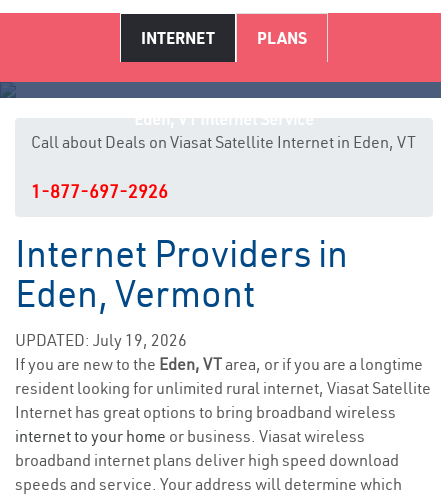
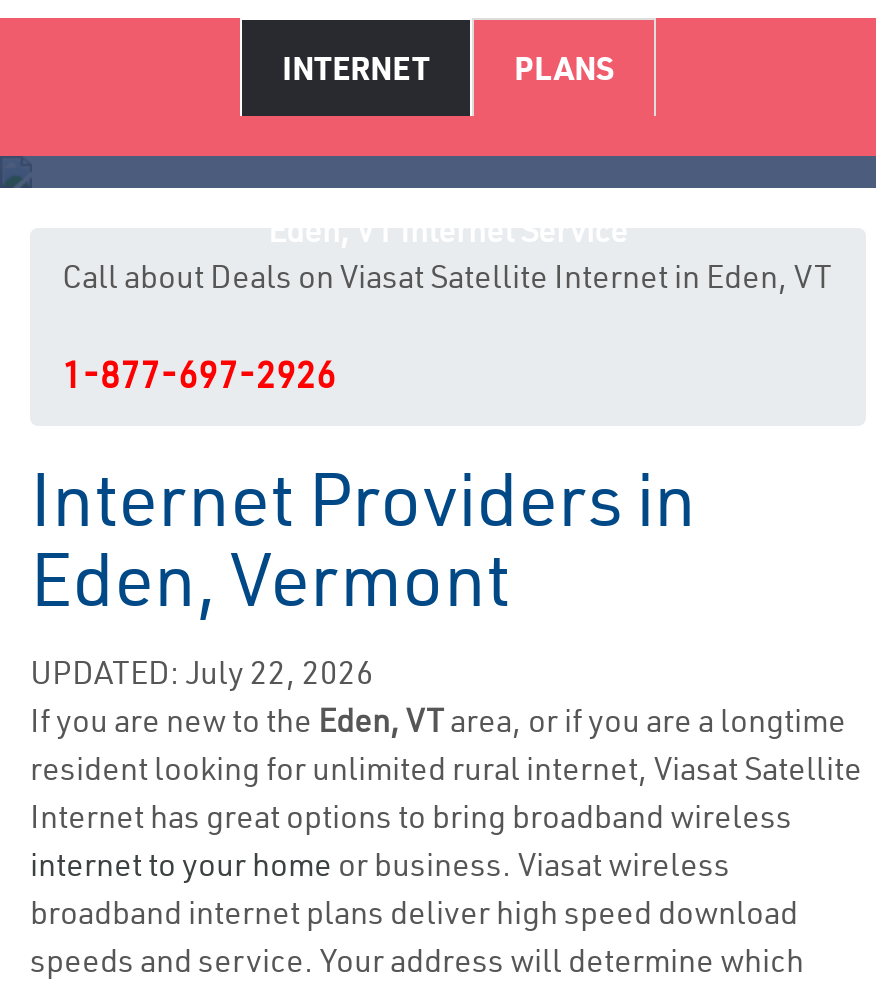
- UPDATED: July 19, 2026
+ UPDATED: July 22, 2026
